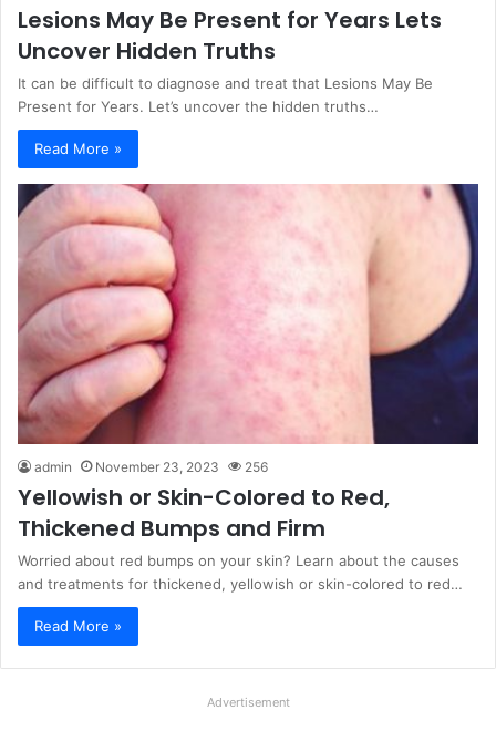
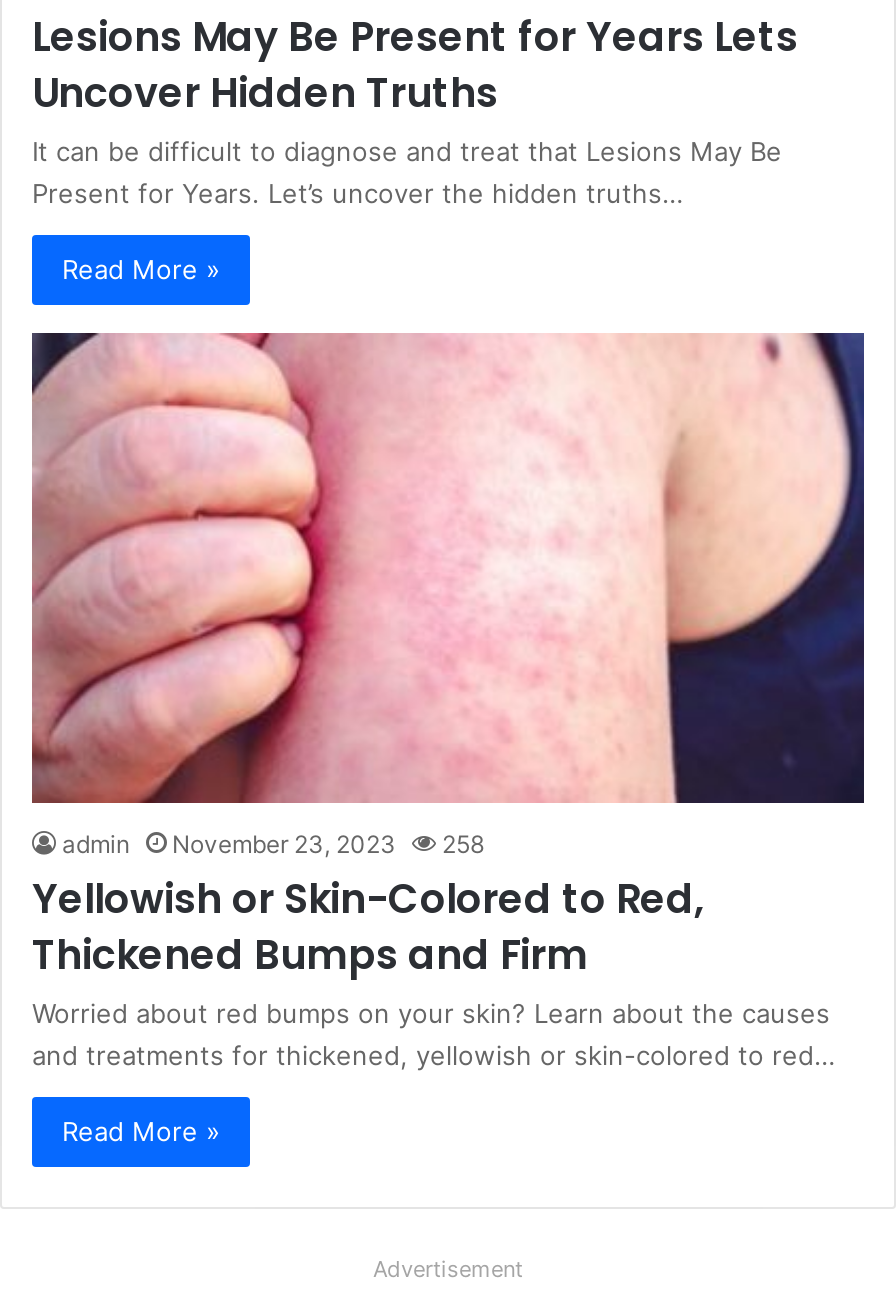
- admin November 23, 2023 256
+ admin November 23, 2023 258
